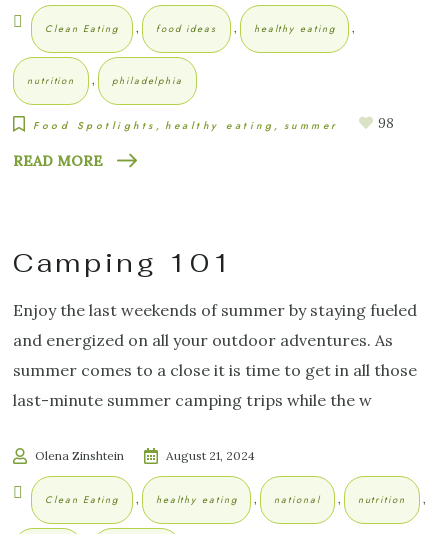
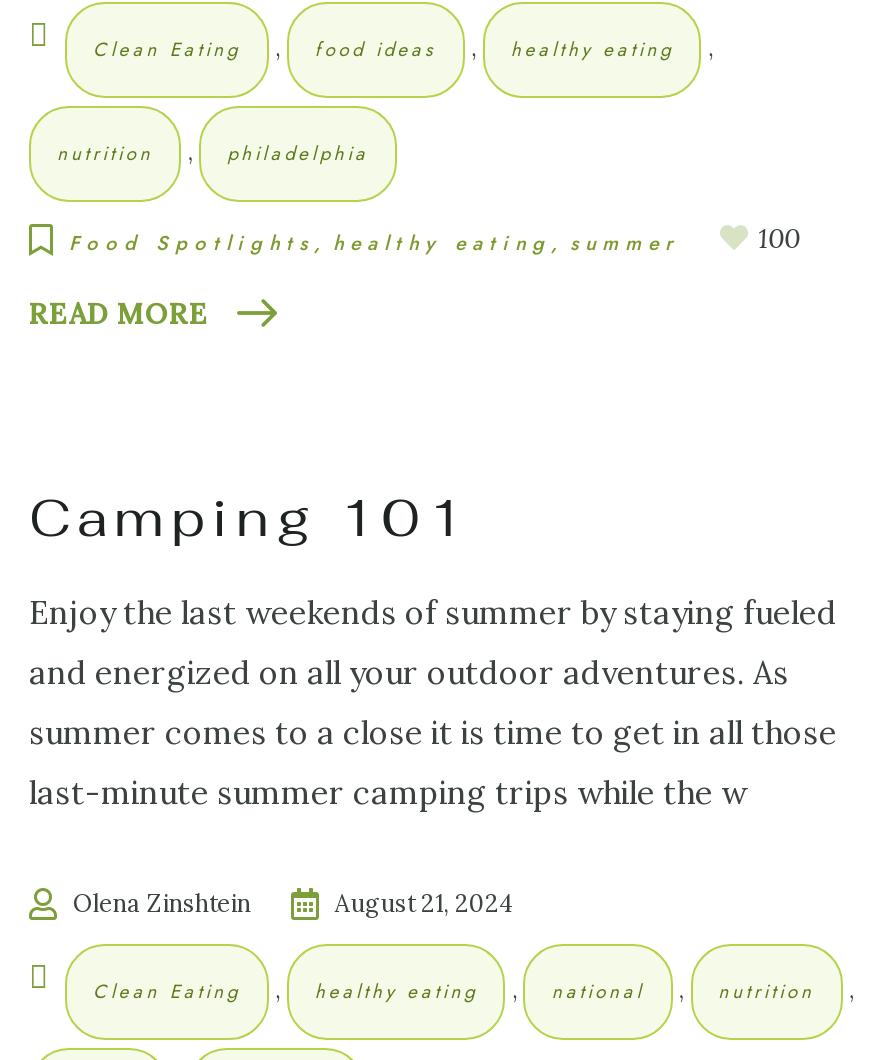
- 98
+ 100
